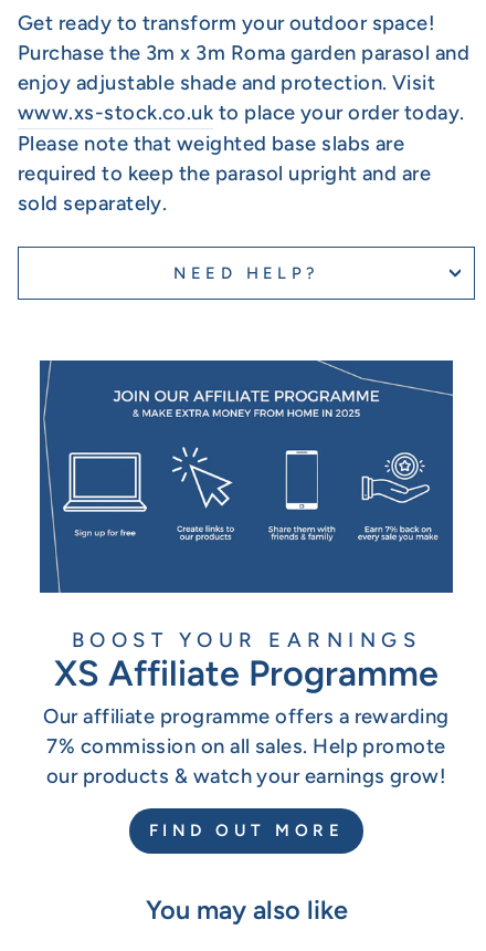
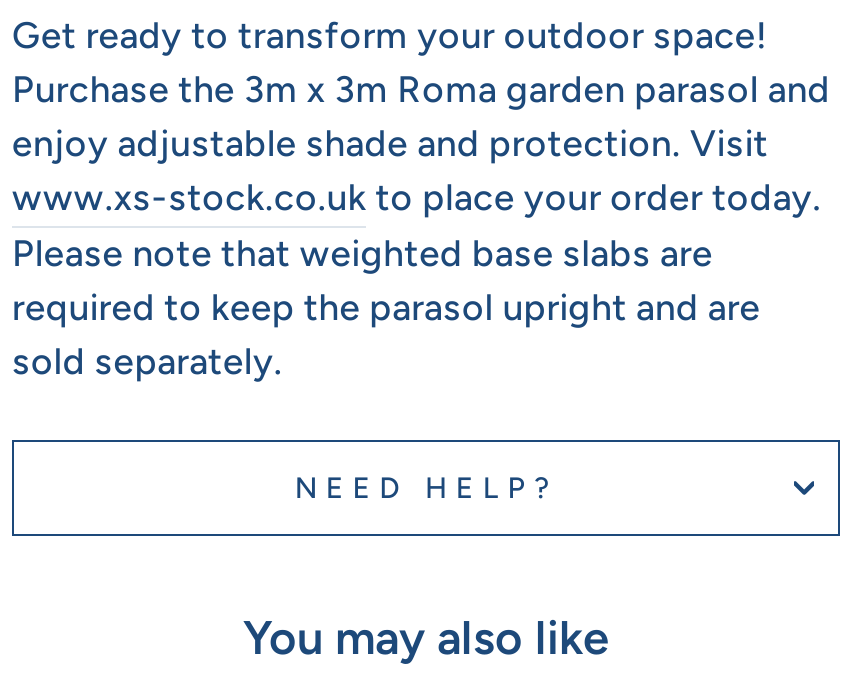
- [image]
- BOOST YOUR EARNINGS
- XS Affiliate Programme
- Our affiliate programme offers a rewarding
- 7% commission on all sales. Help promote
- our products & watch your earnings grow!
- FIND OUT MORE
